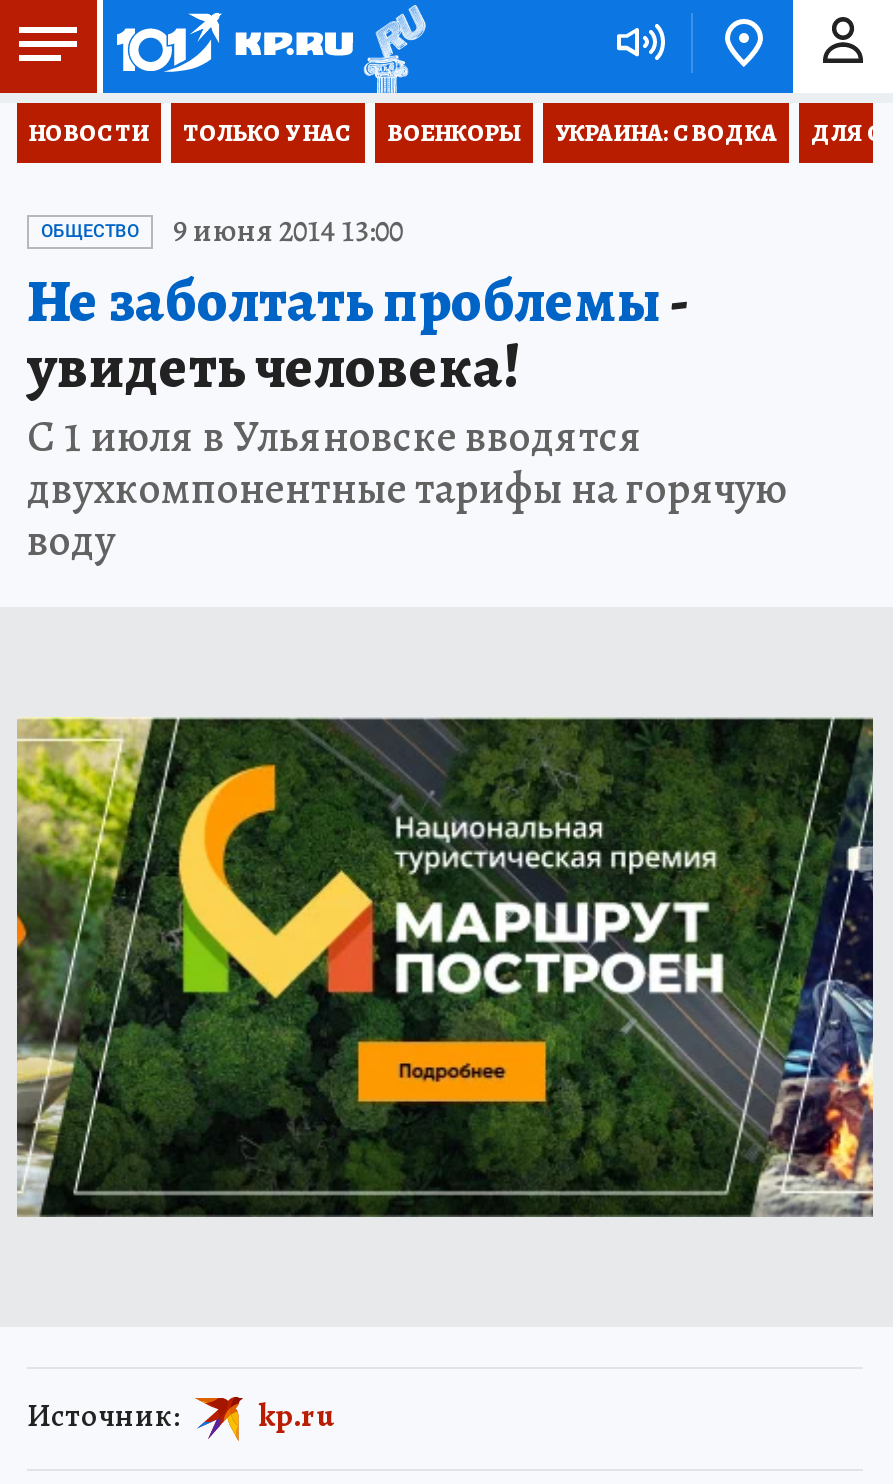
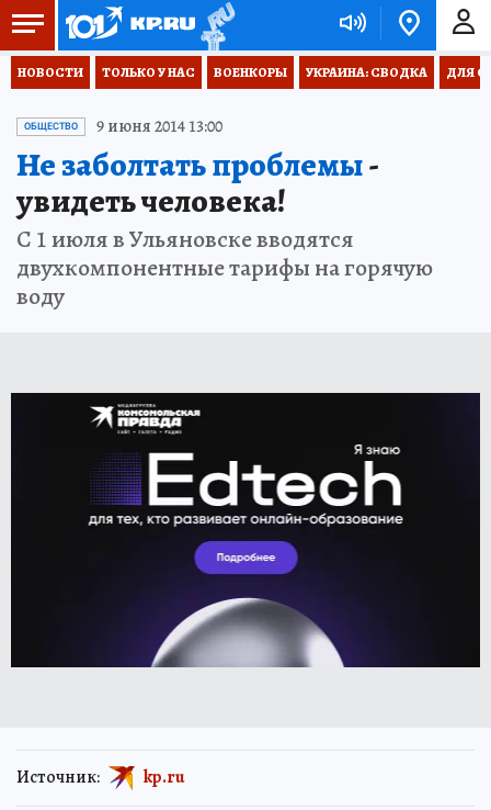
- [image]
+ [image]
